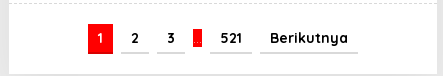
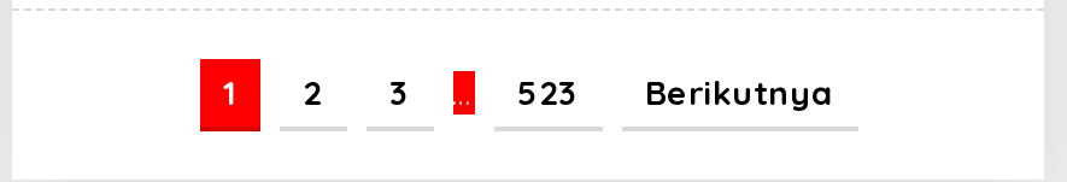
- 521
+ 523
